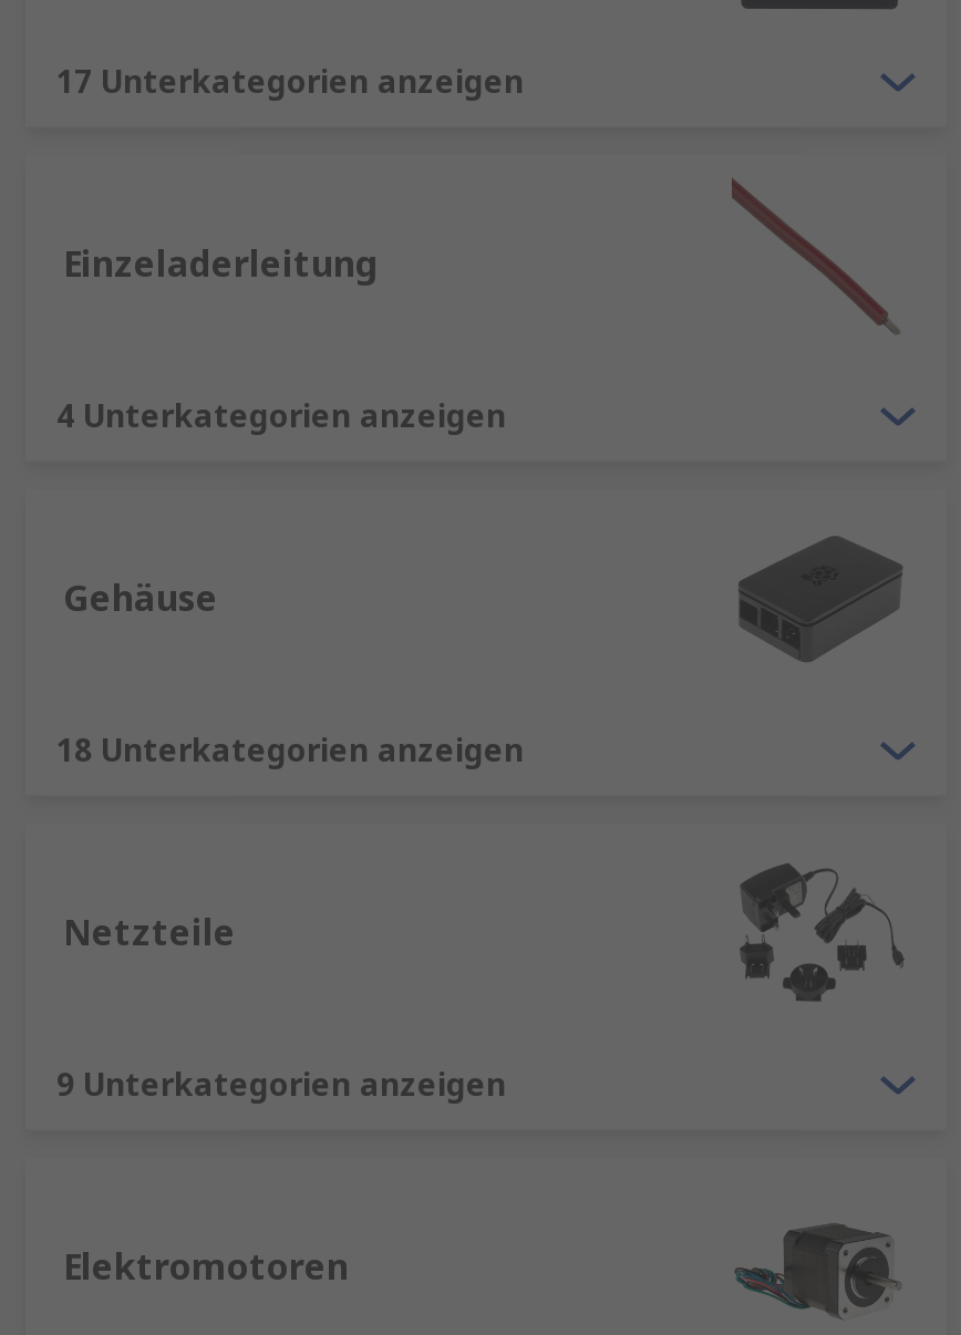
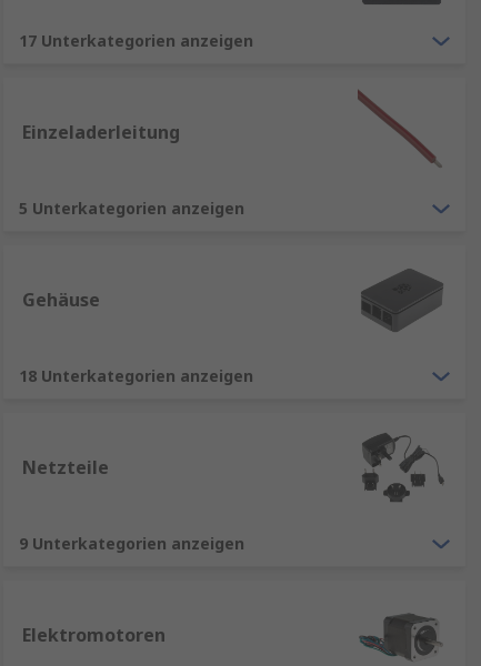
- 4 Unterkategorien anzeigen
+ 5 Unterkategorien anzeigen
